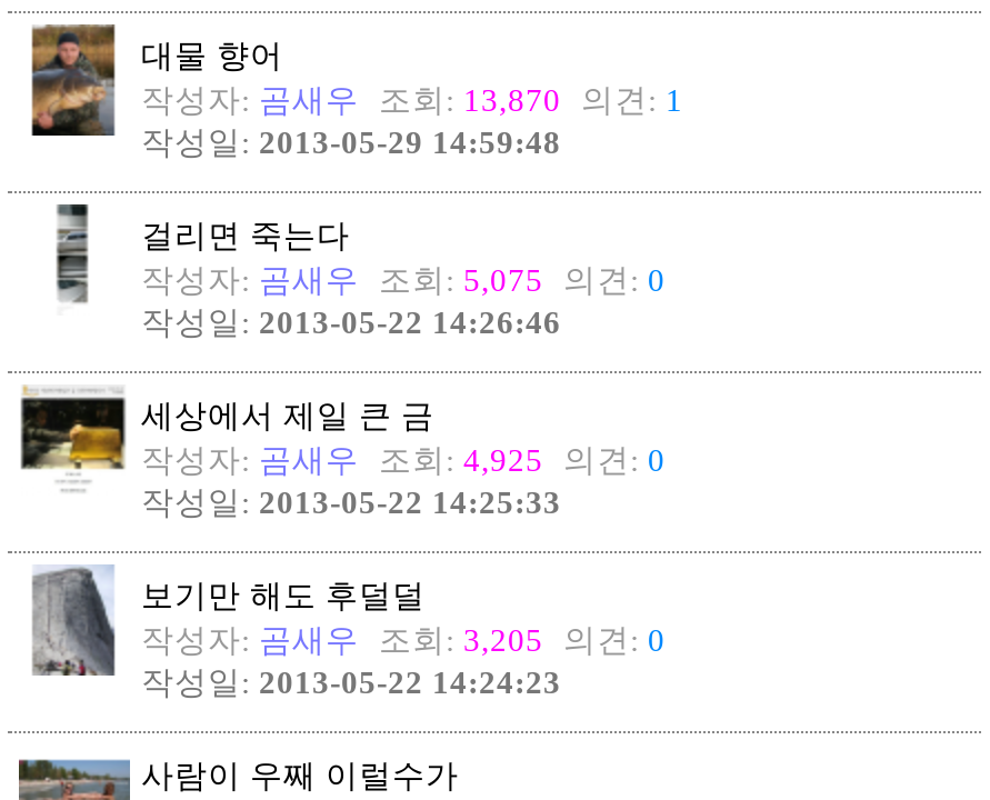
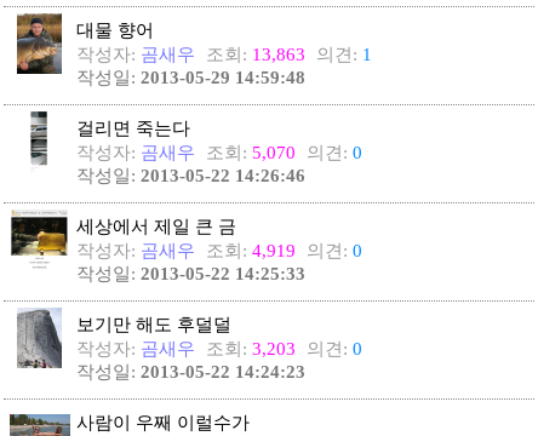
- 작성자: 곰새우 조회: 13,870 의견: 1
+ 작성자: 곰새우 조회: 13,863 의견: 1

- 작성자: 곰새우 조회: 5,075 의견: 0
+ 작성자: 곰새우 조회: 5,070 의견: 0

- 작성자: 곰새우 조회: 4,925 의견: 0
+ 작성자: 곰새우 조회: 4,919 의견: 0

- 작성자: 곰새우 조회: 3,205 의견: 0
+ 작성자: 곰새우 조회: 3,203 의견: 0
